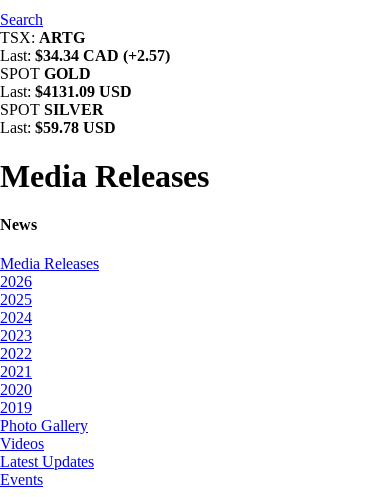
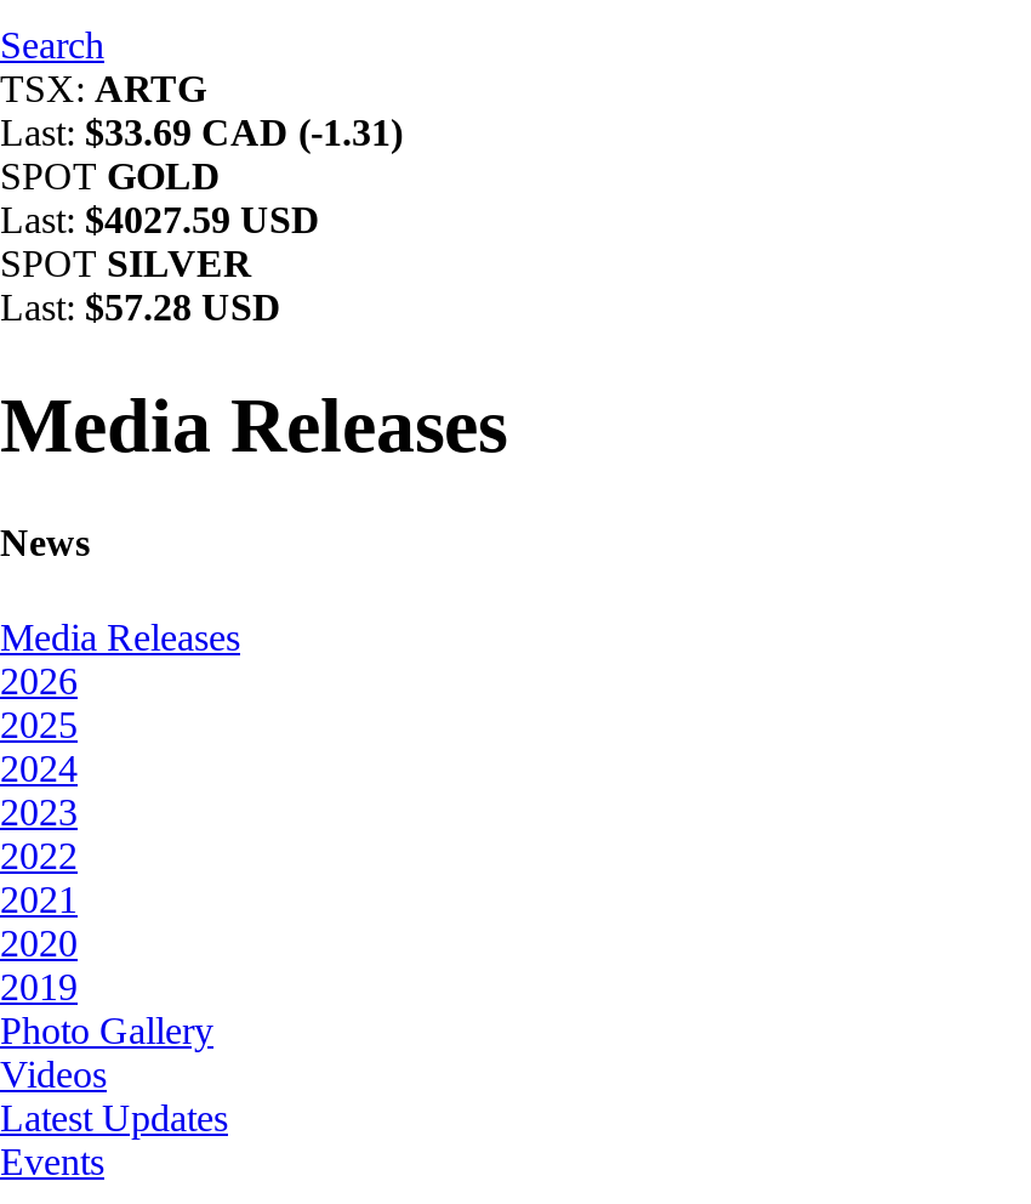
- Last: $34.34 CAD (+2.57)
+ Last: $33.69 CAD (-1.31)

- Last: $4131.09 USD
+ Last: $4027.59 USD

- Last: $59.78 USD
+ Last: $57.28 USD
